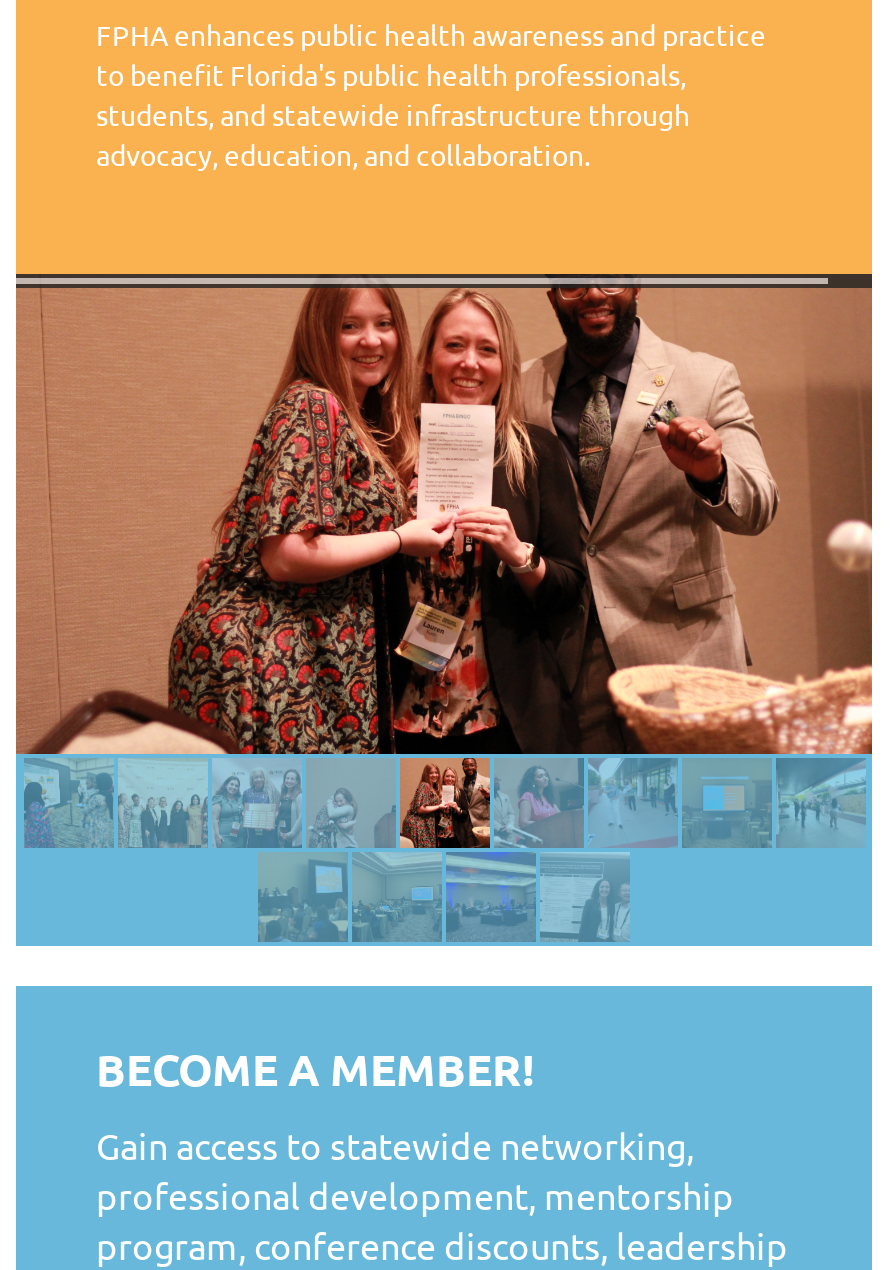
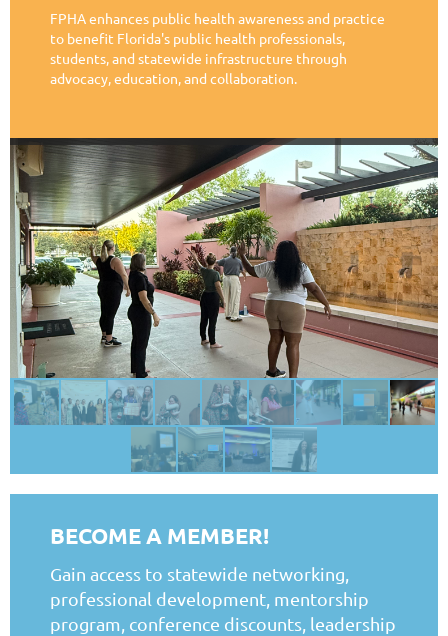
- [image]
+ [image]
